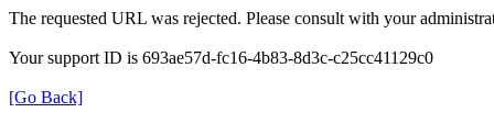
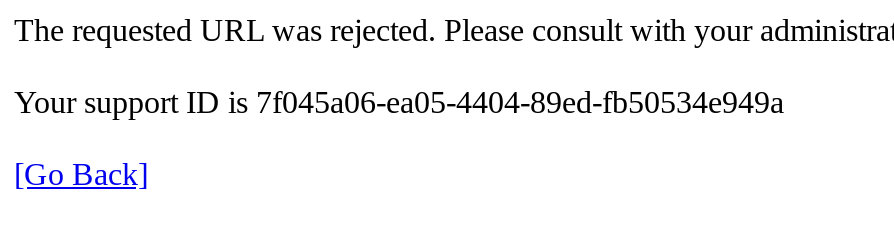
- Your support ID is 693ae57d-fc16-4b83-8d3c-c25cc41129c0
+ Your support ID is 7f045a06-ea05-4404-89ed-fb50534e949a
